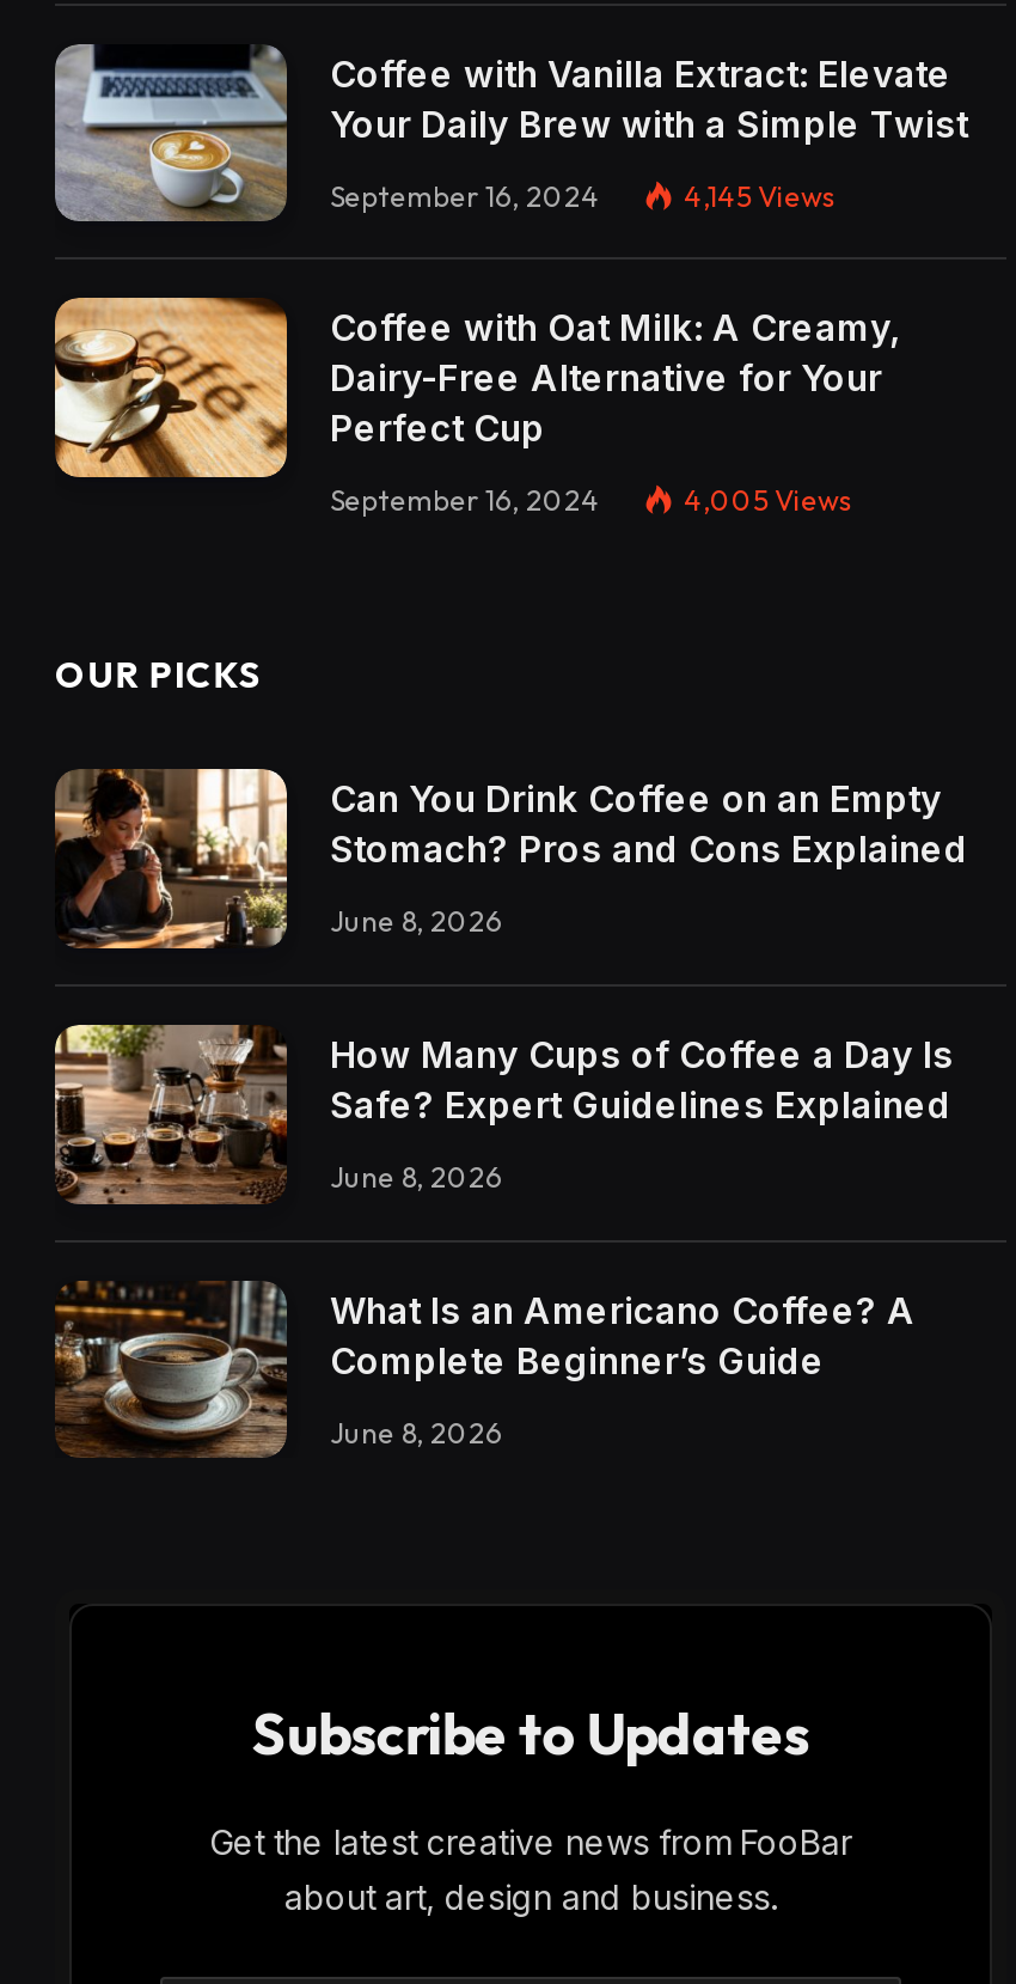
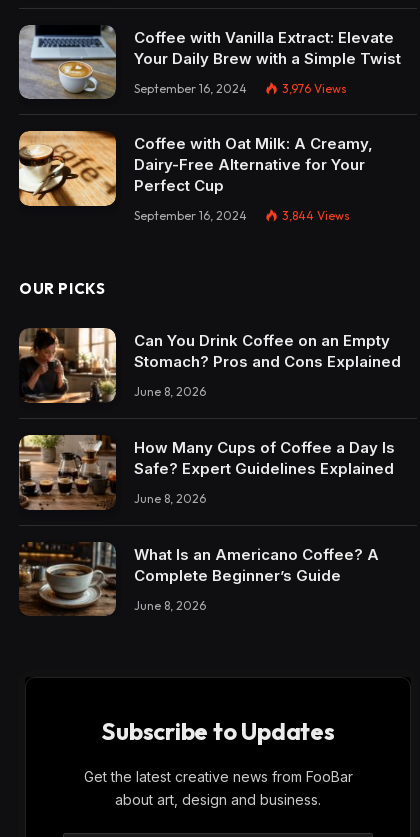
- 4,145 Views
+ 3,976 Views

- 4,005 Views
+ 3,844 Views
